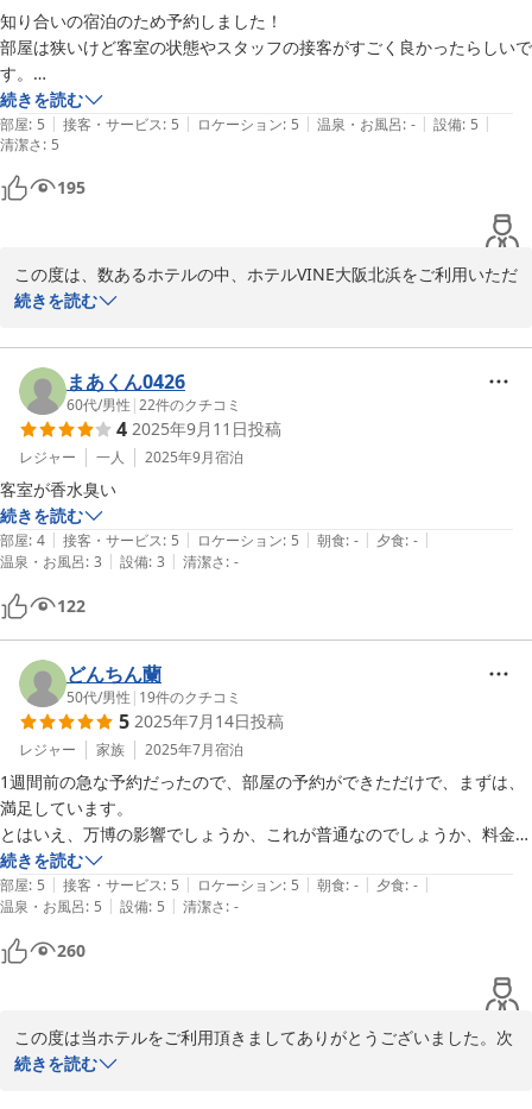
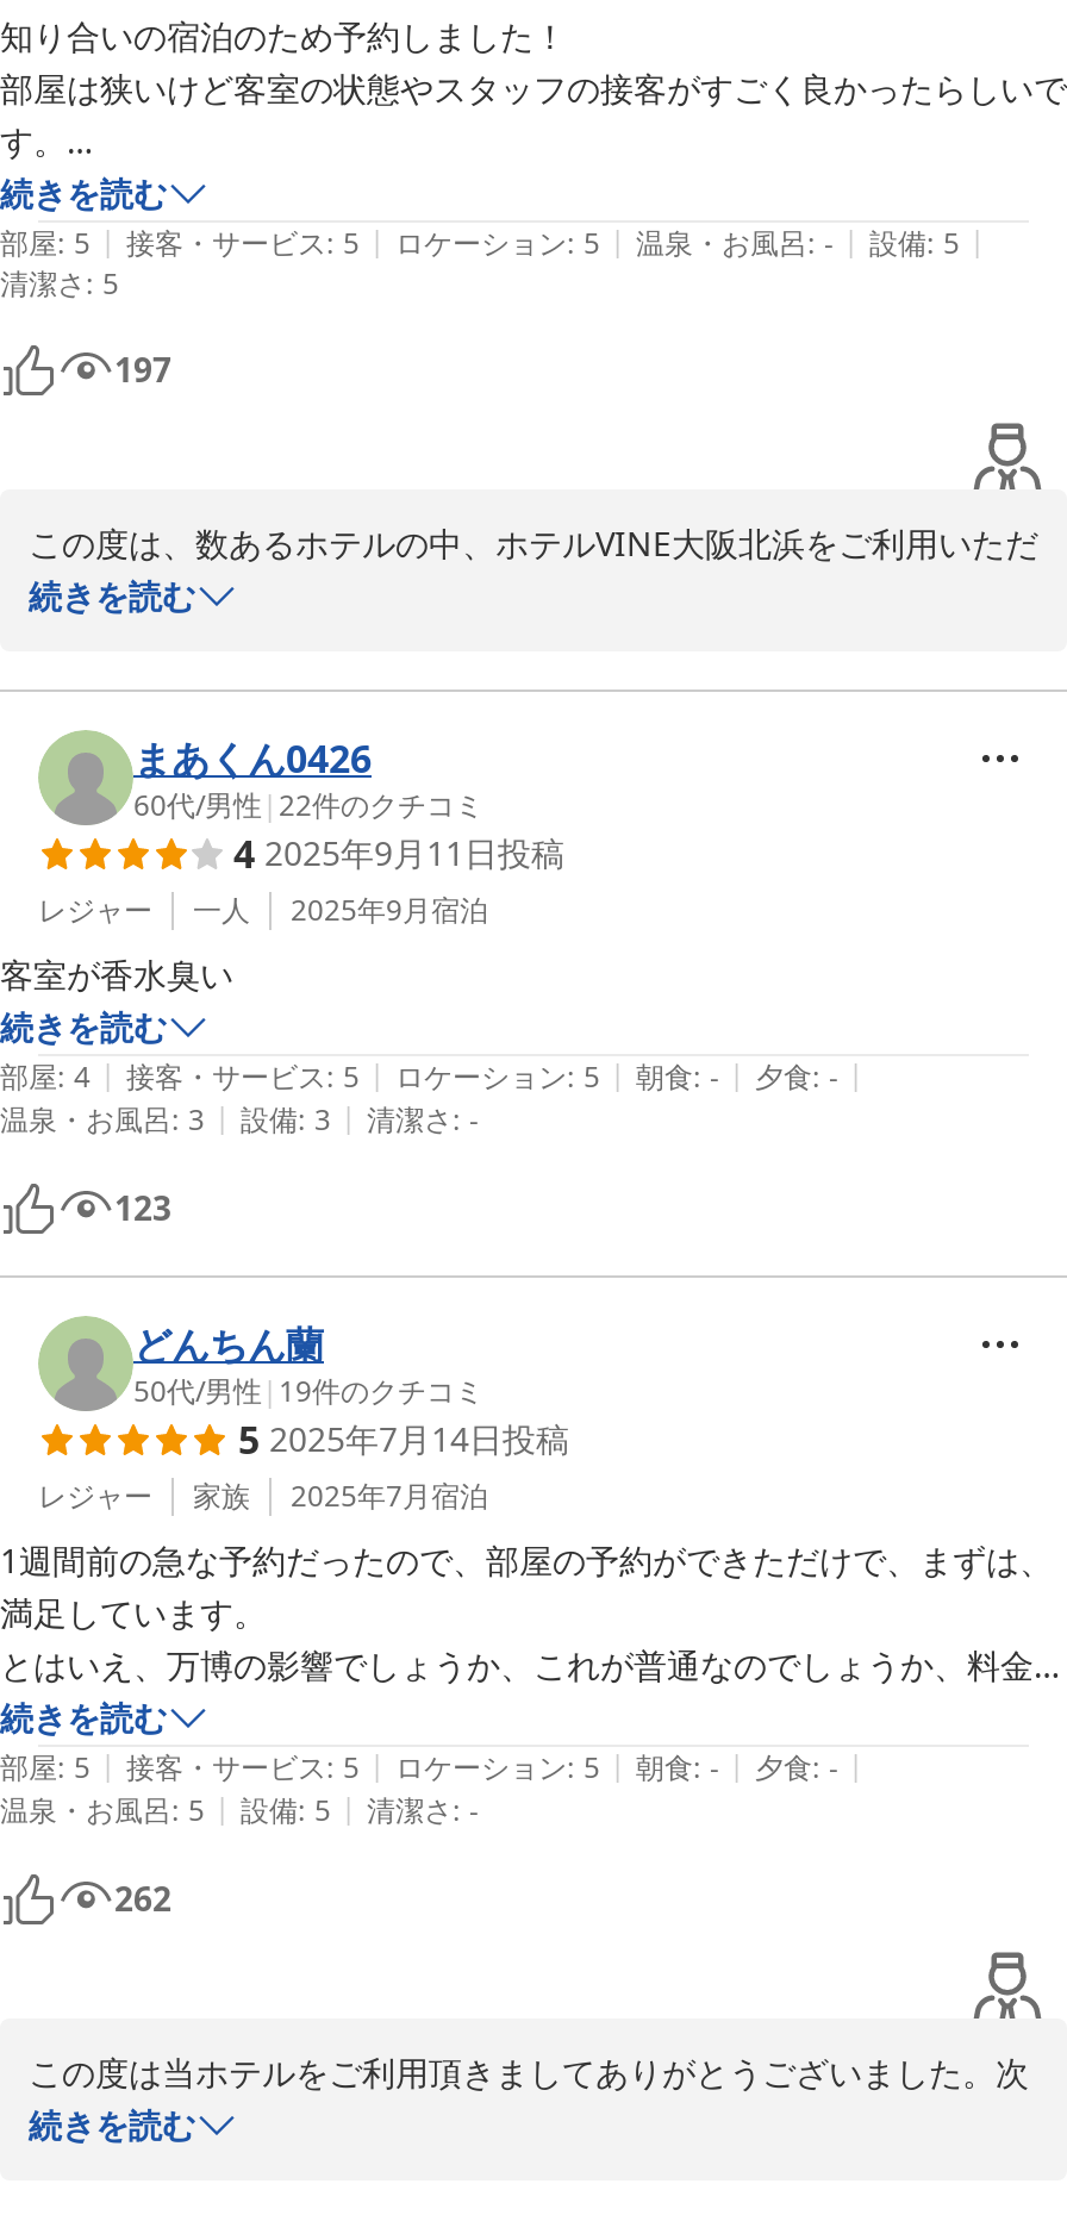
- 195
+ 197

- 122
+ 123

- 260
+ 262
